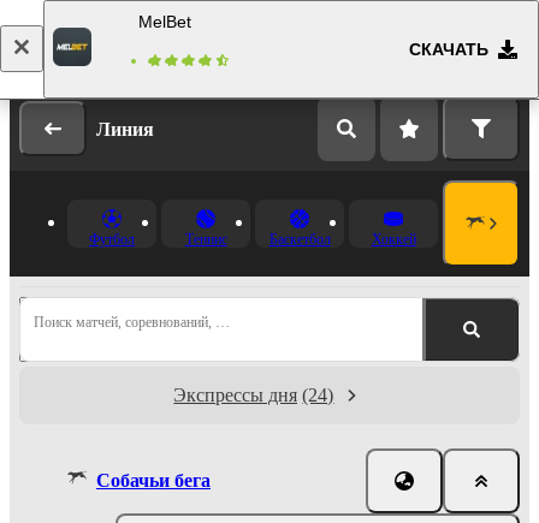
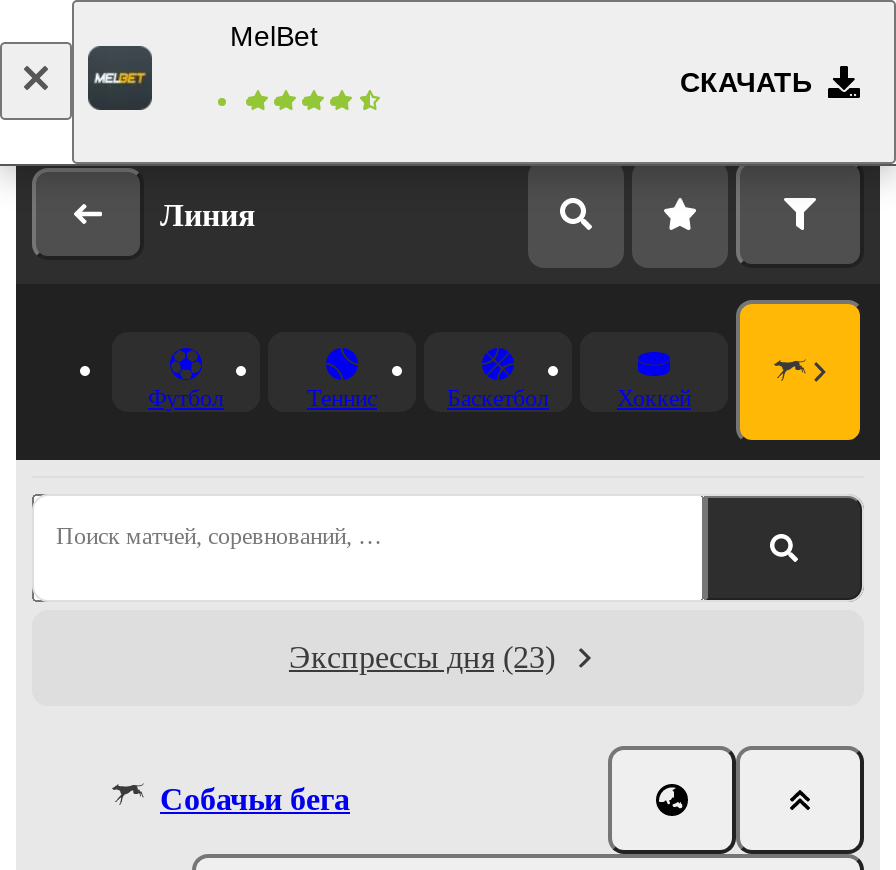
- Экспрессы дня (24)
+ Экспрессы дня (23)
